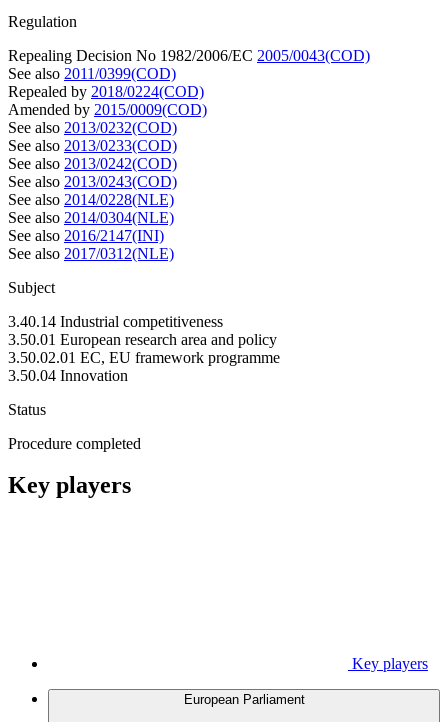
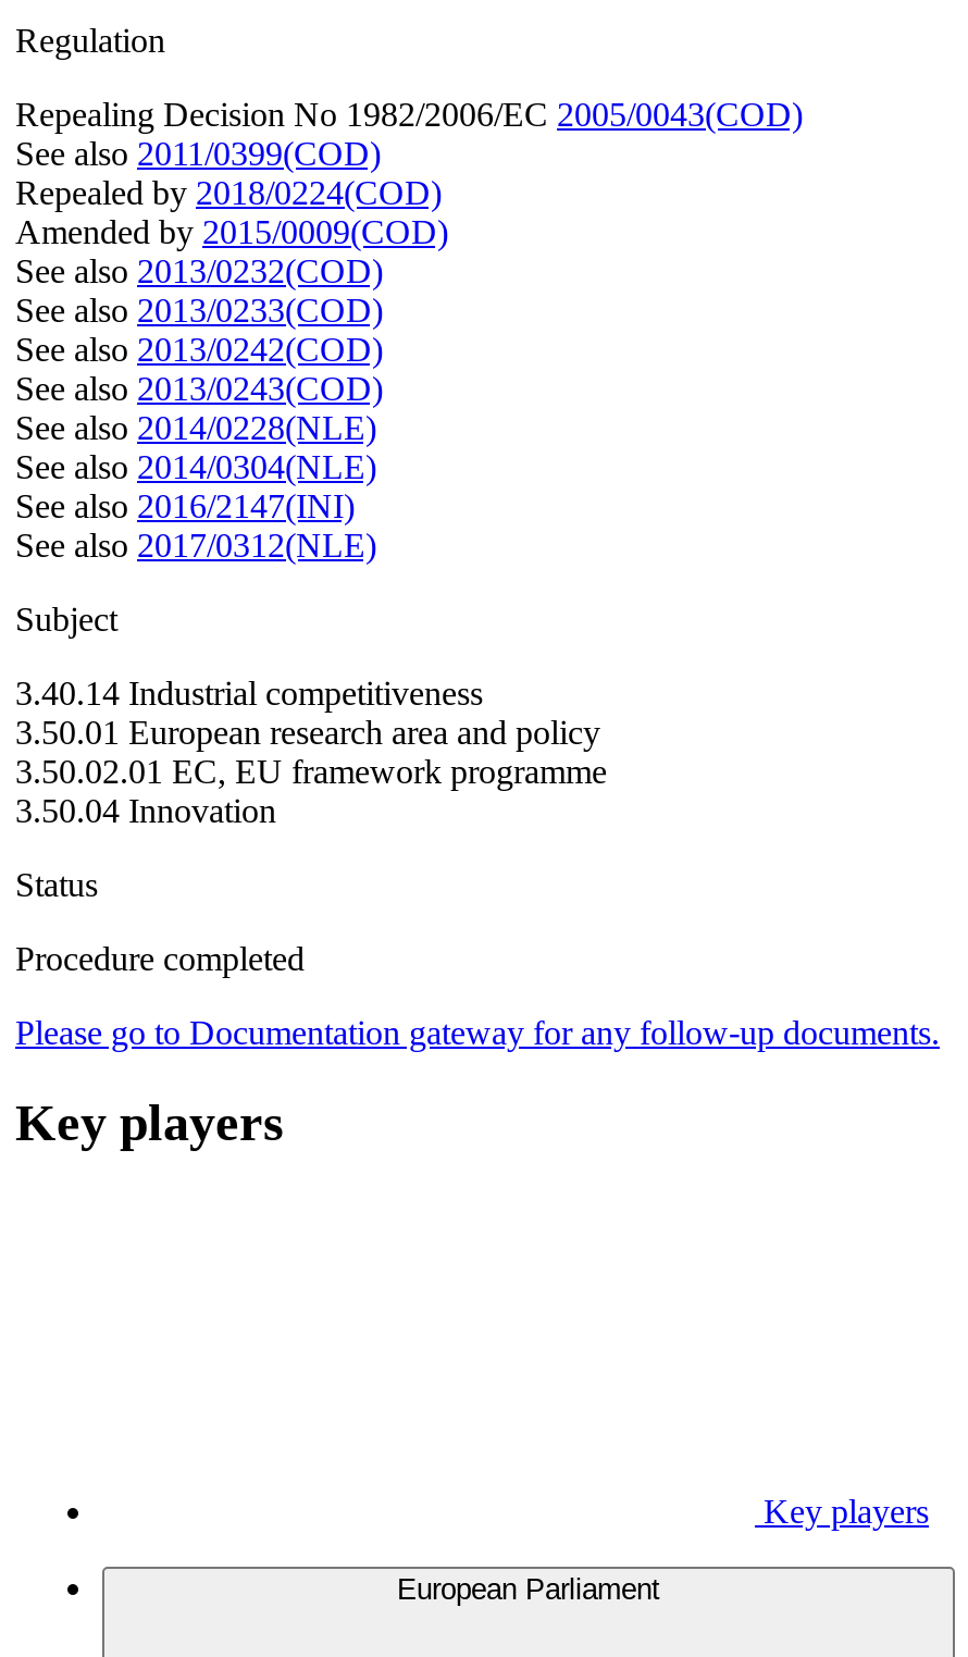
+ Please go to Documentation gateway for any follow-up documents.
